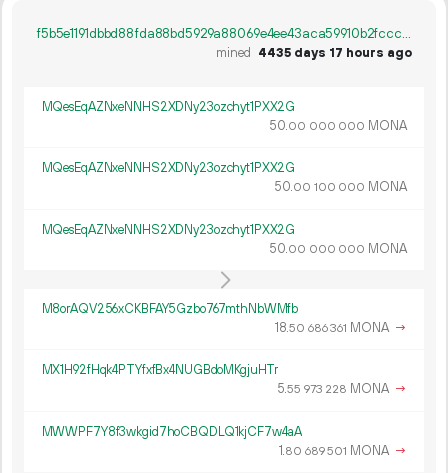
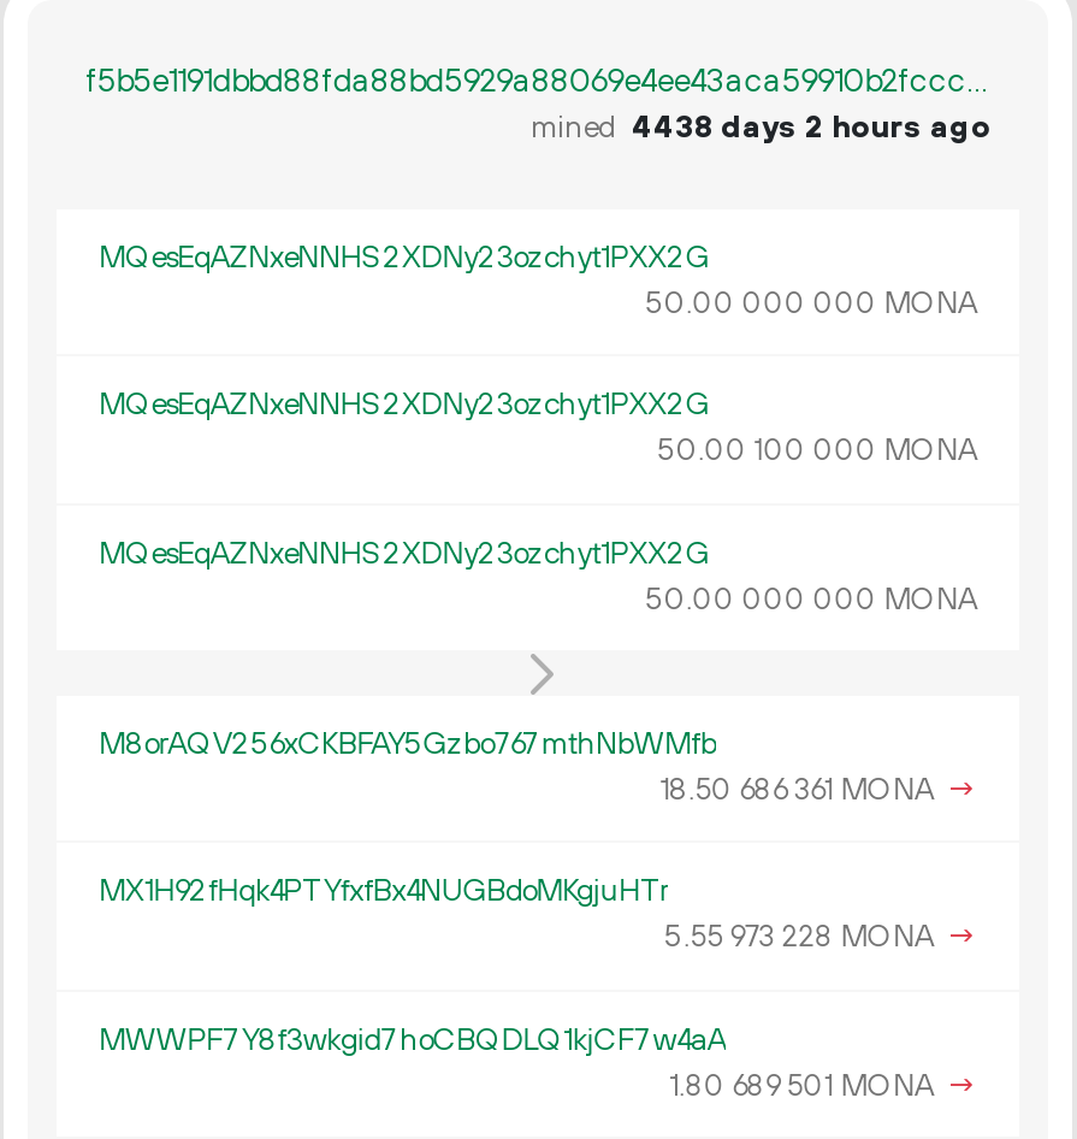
- mined 4435 days 17 hours ago
+ mined 4438 days 2 hours ago
